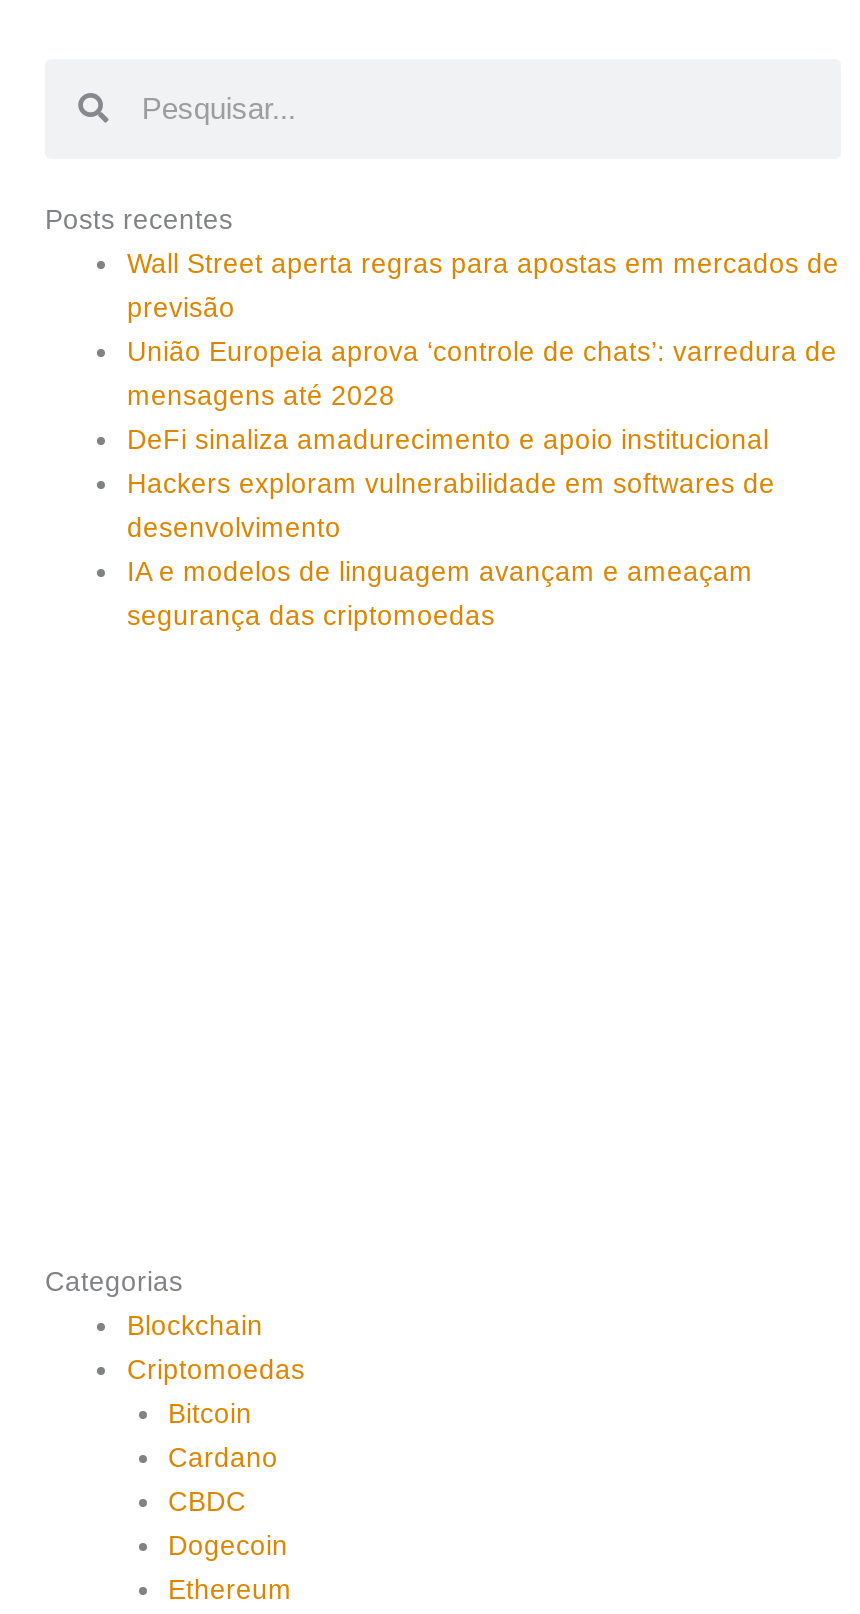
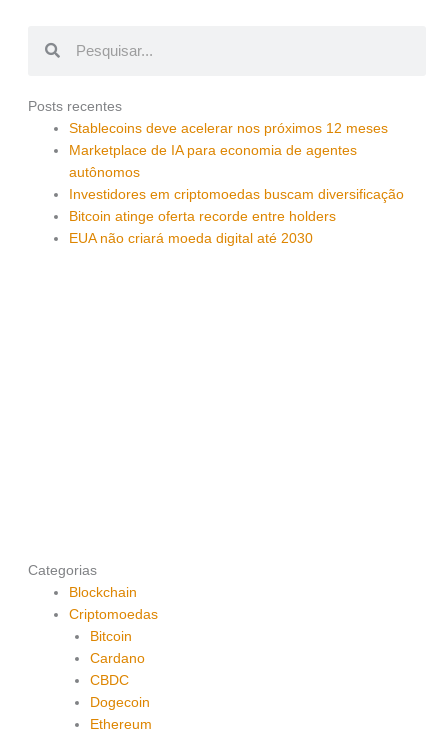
- Wall Street aperta regras para apostas em mercados de
- previsão
- União Europeia aprova ‘controle de chats’: varredura de
- mensagens até 2028
- DeFi sinaliza amadurecimento e apoio institucional
- Hackers exploram vulnerabilidade em softwares de
- desenvolvimento
- IA e modelos de linguagem avançam e ameaçam
- segurança das criptomoedas
+ Stablecoins deve acelerar nos próximos 12 meses
+ Marketplace de IA para economia de agentes
+ autônomos
+ Investidores em criptomoedas buscam diversificação
+ Bitcoin atinge oferta recorde entre holders
+ EUA não criará moeda digital até 2030
